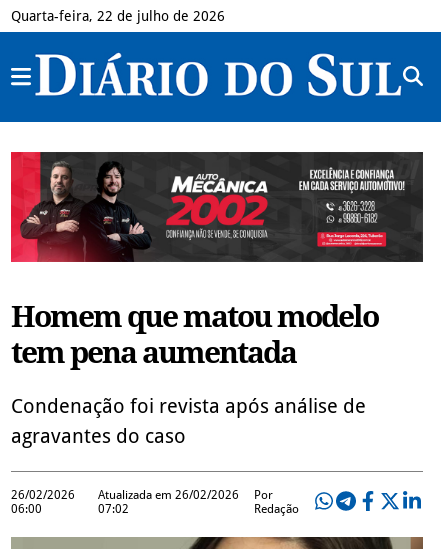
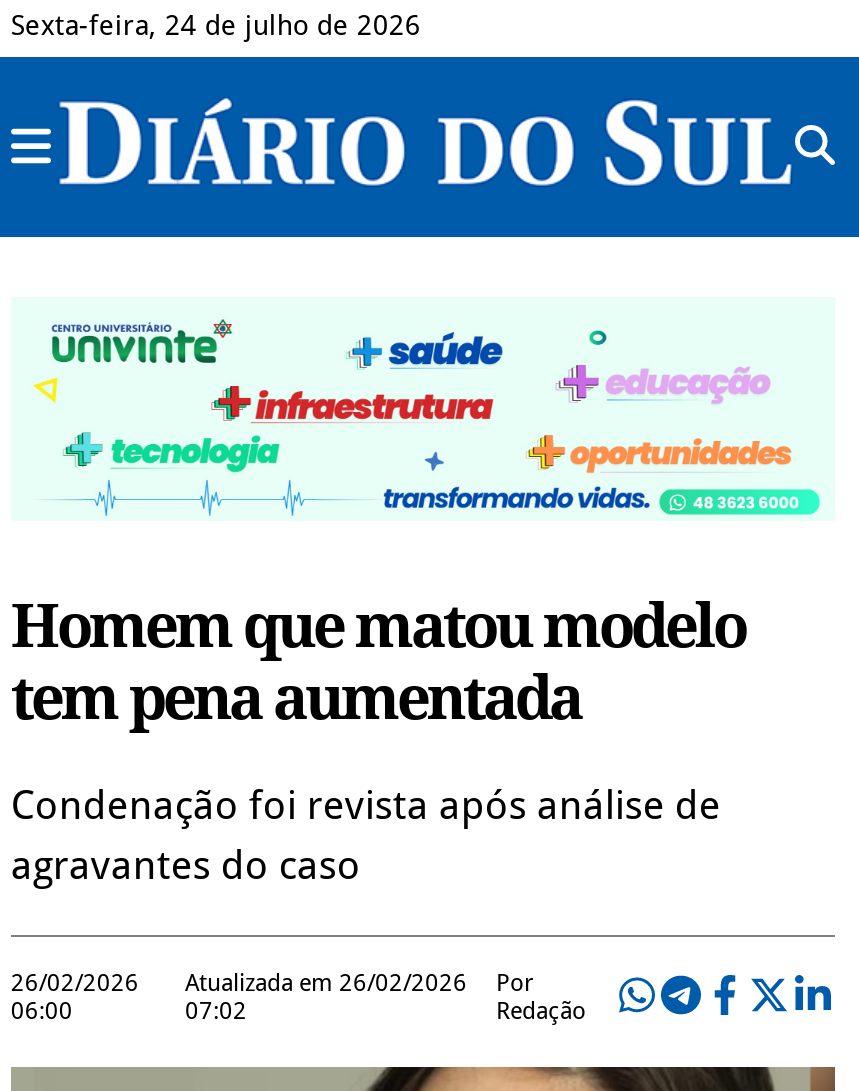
- Quarta-feira, 22 de julho de 2026
+ Sexta-feira, 24 de julho de 2026

- [image]
+ [image]
